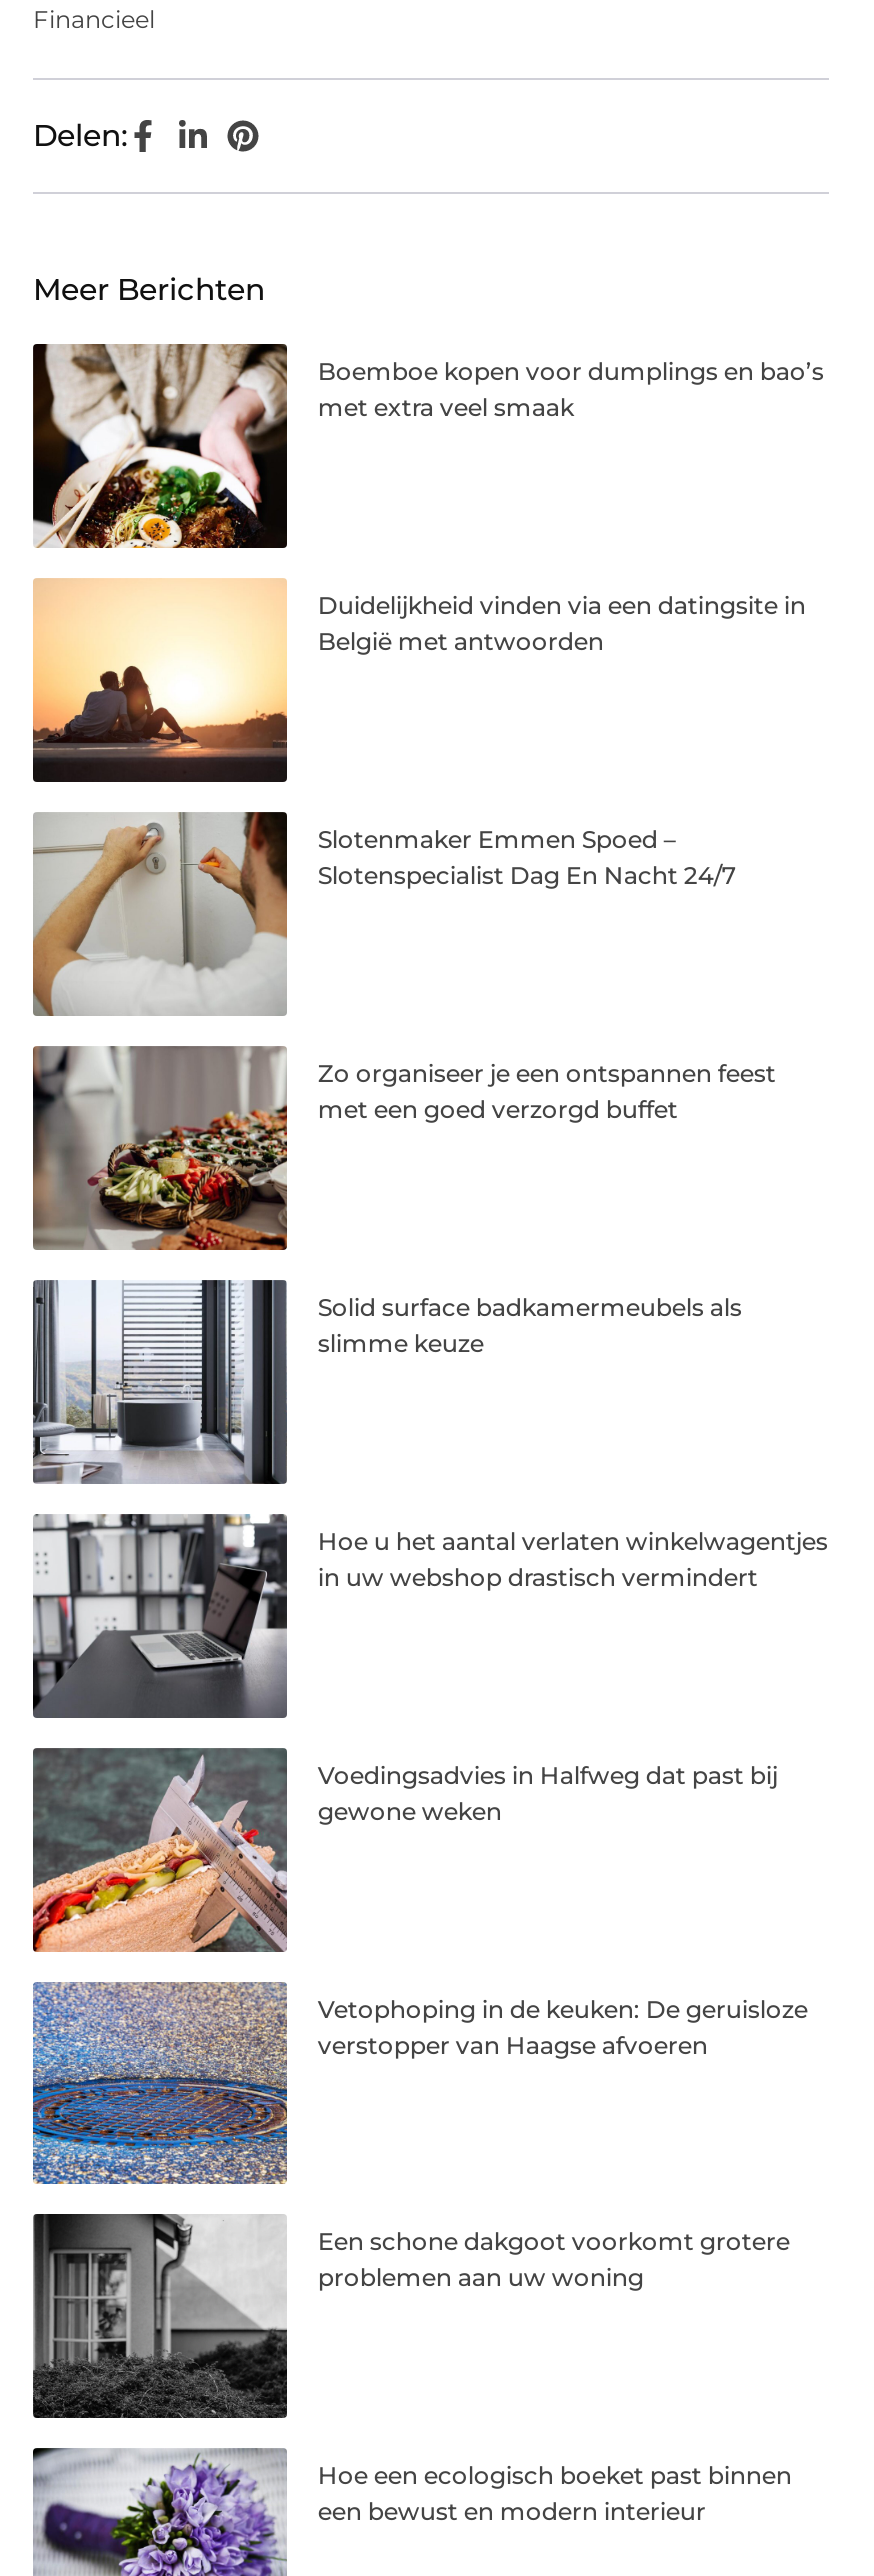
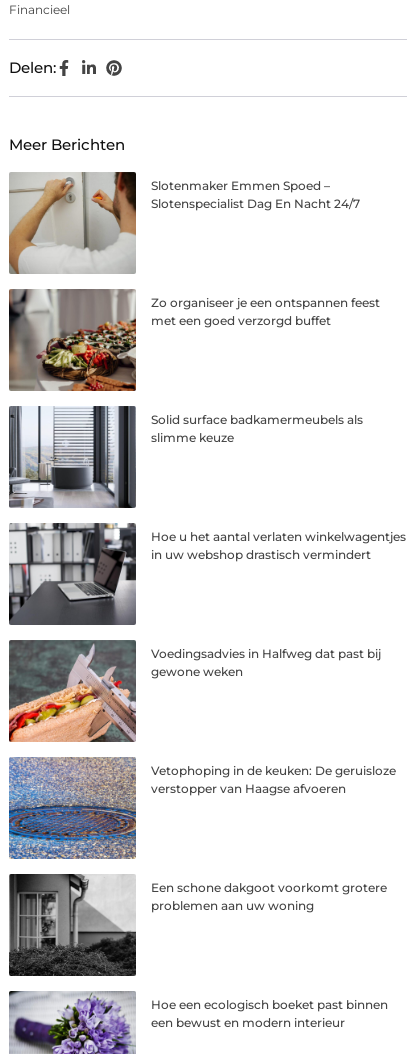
- [image]
- Boemboe kopen voor dumplings en bao’s
- met extra veel smaak

- [image]
- Duidelijkheid vinden via een datingsite in
- België met antwoorden
